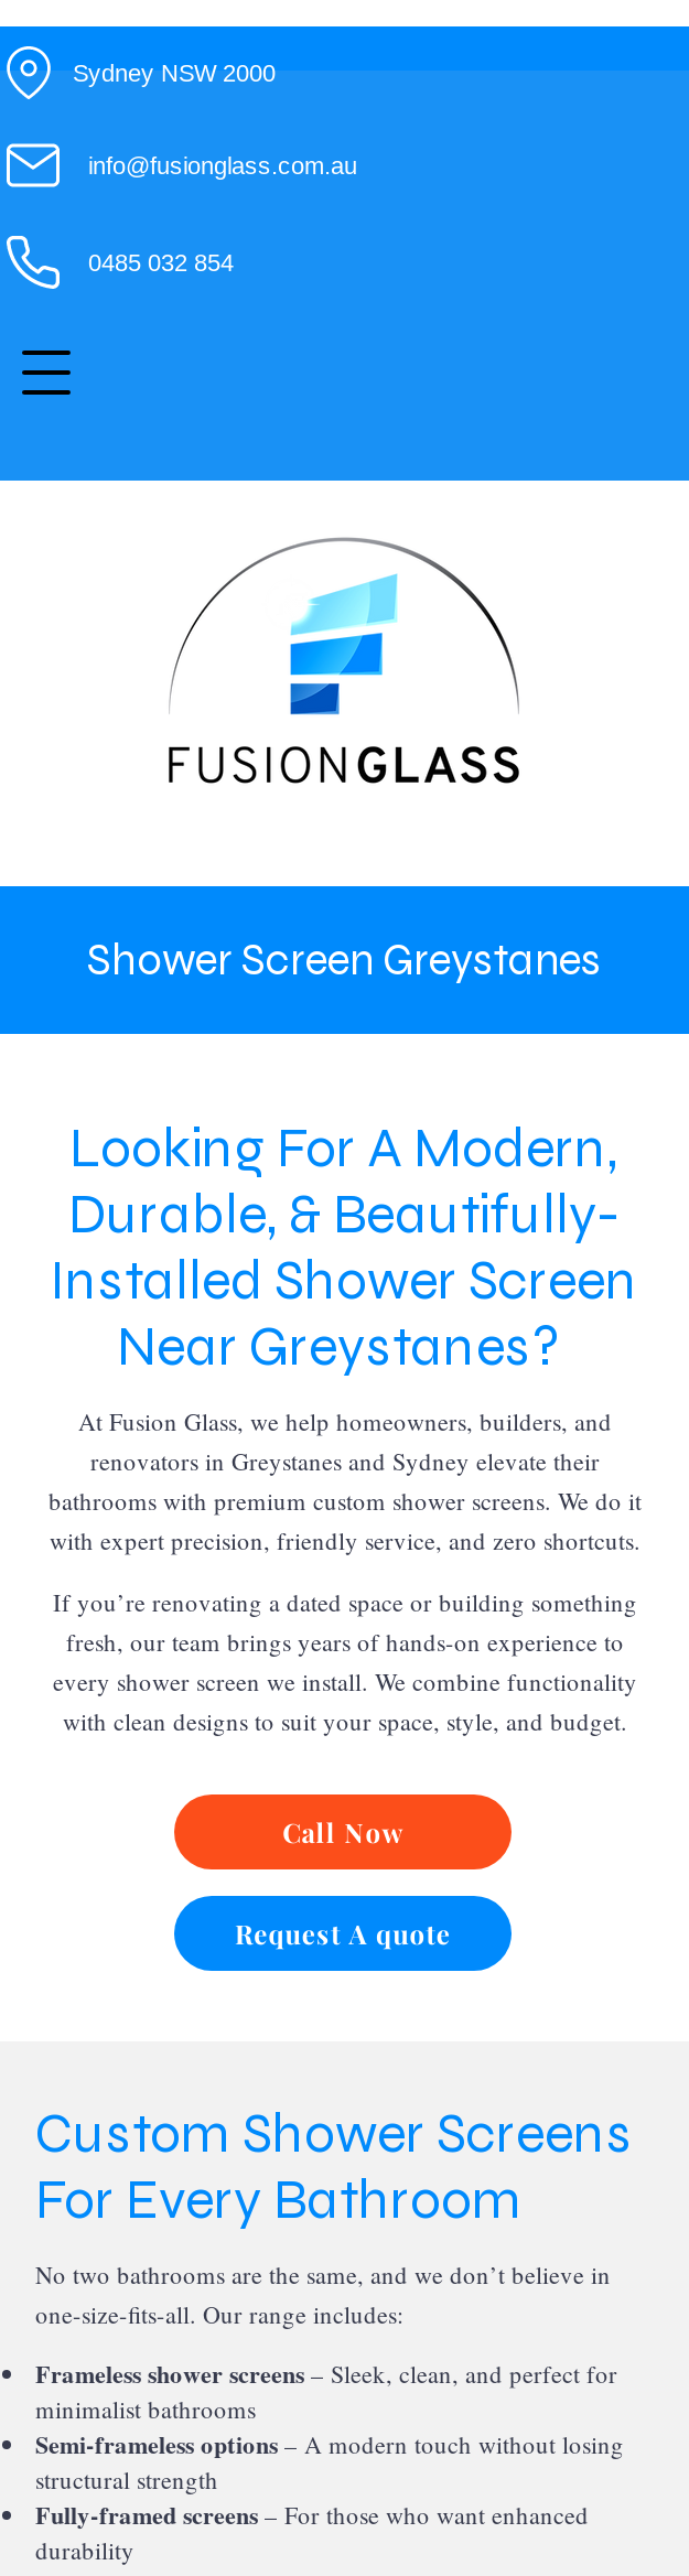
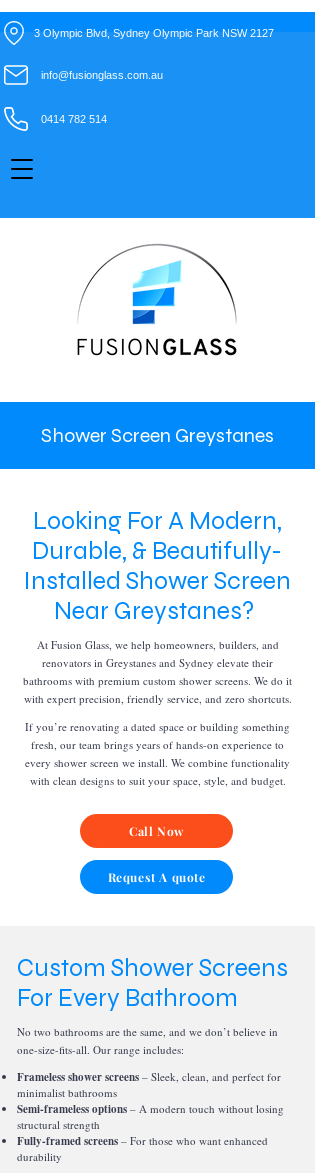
- Sydney NSW 2000
+ 3 Olympic Blvd, Sydney Olympic Park NSW 2127

- 0485 032 854
+ 0414 782 514
